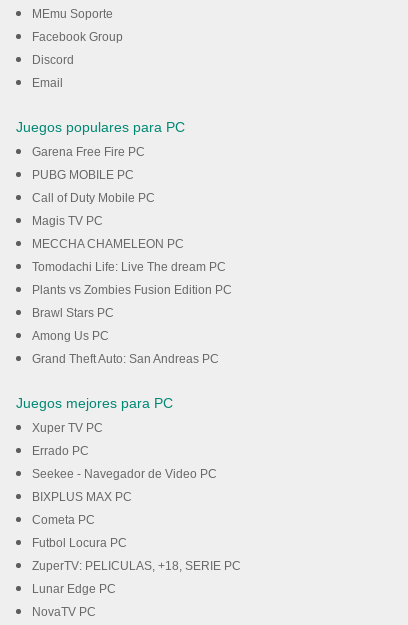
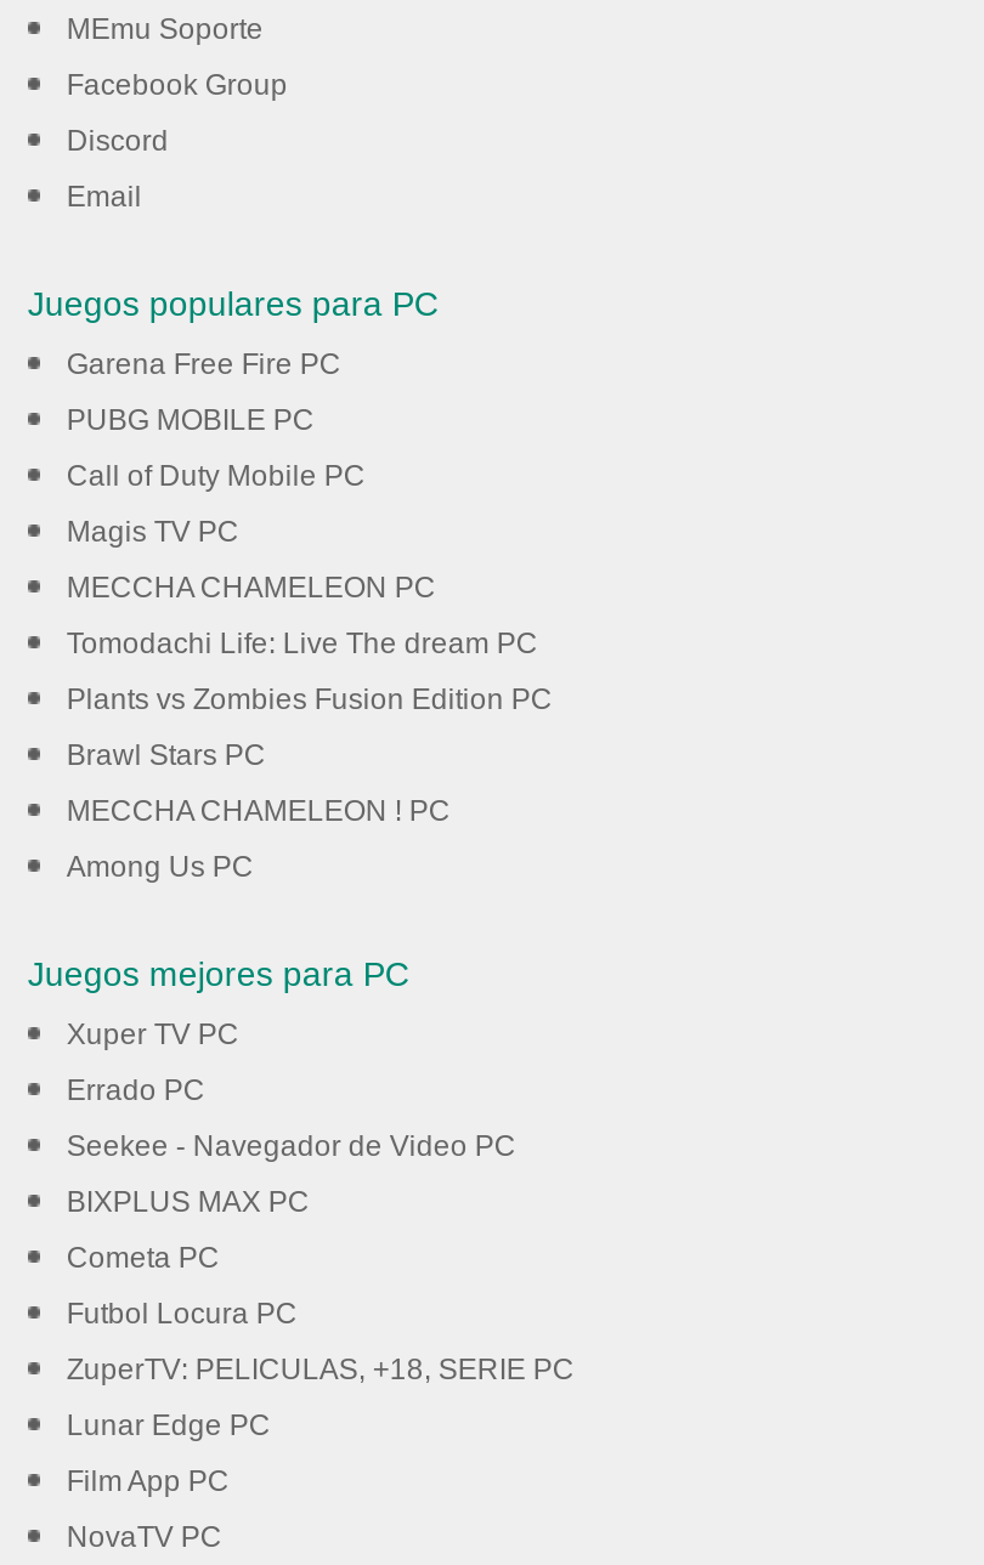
+ MECCHA CHAMELEON ! PC

- Grand Theft Auto: San Andreas PC

+ Film App PC
